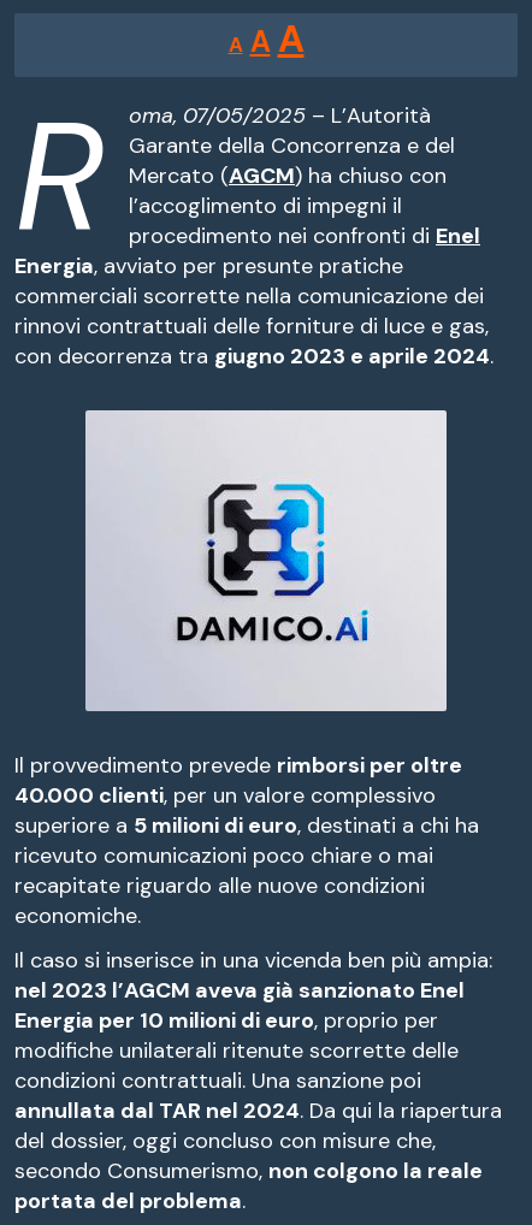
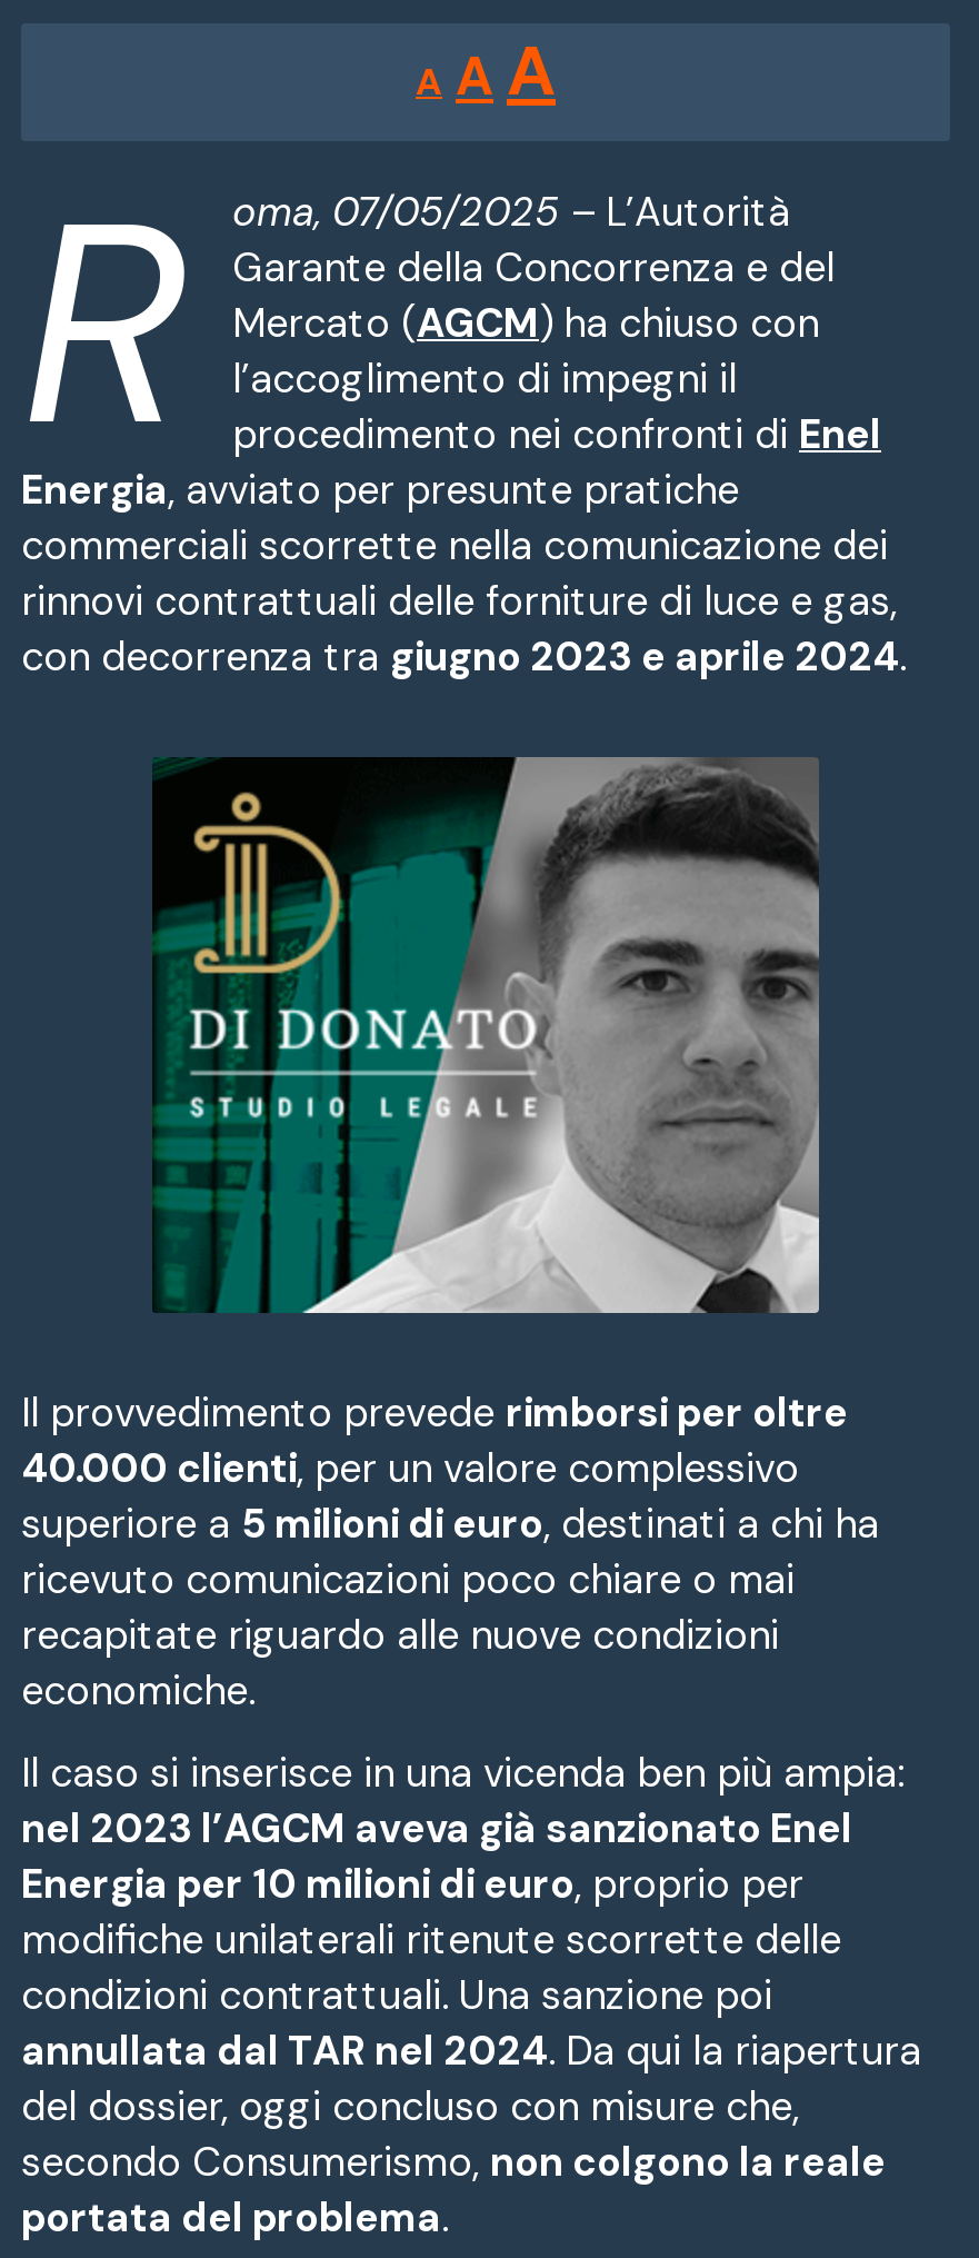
- [image]
+ [image]
